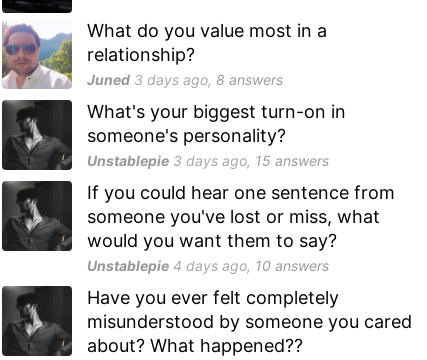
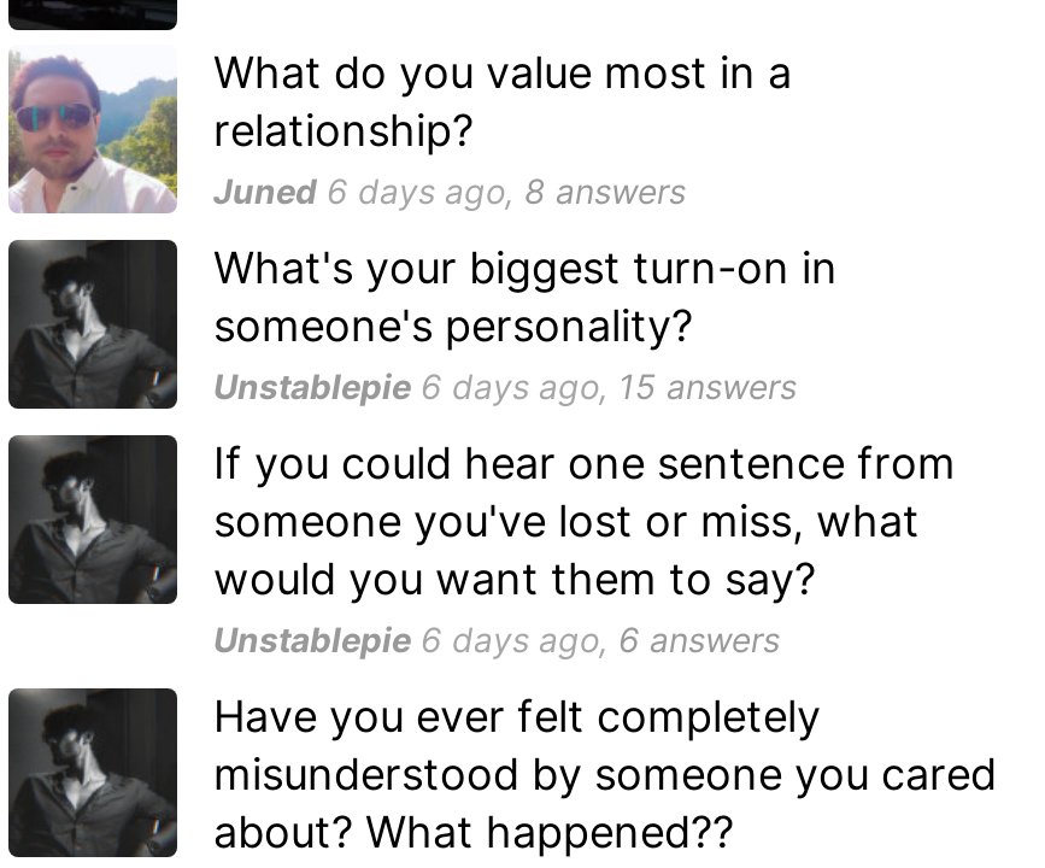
- Juned 3 days ago, 8 answers
+ Juned 6 days ago, 8 answers

- Unstablepie 3 days ago, 15 answers
+ Unstablepie 6 days ago, 15 answers

- Unstablepie 4 days ago, 10 answers
+ Unstablepie 6 days ago, 6 answers
